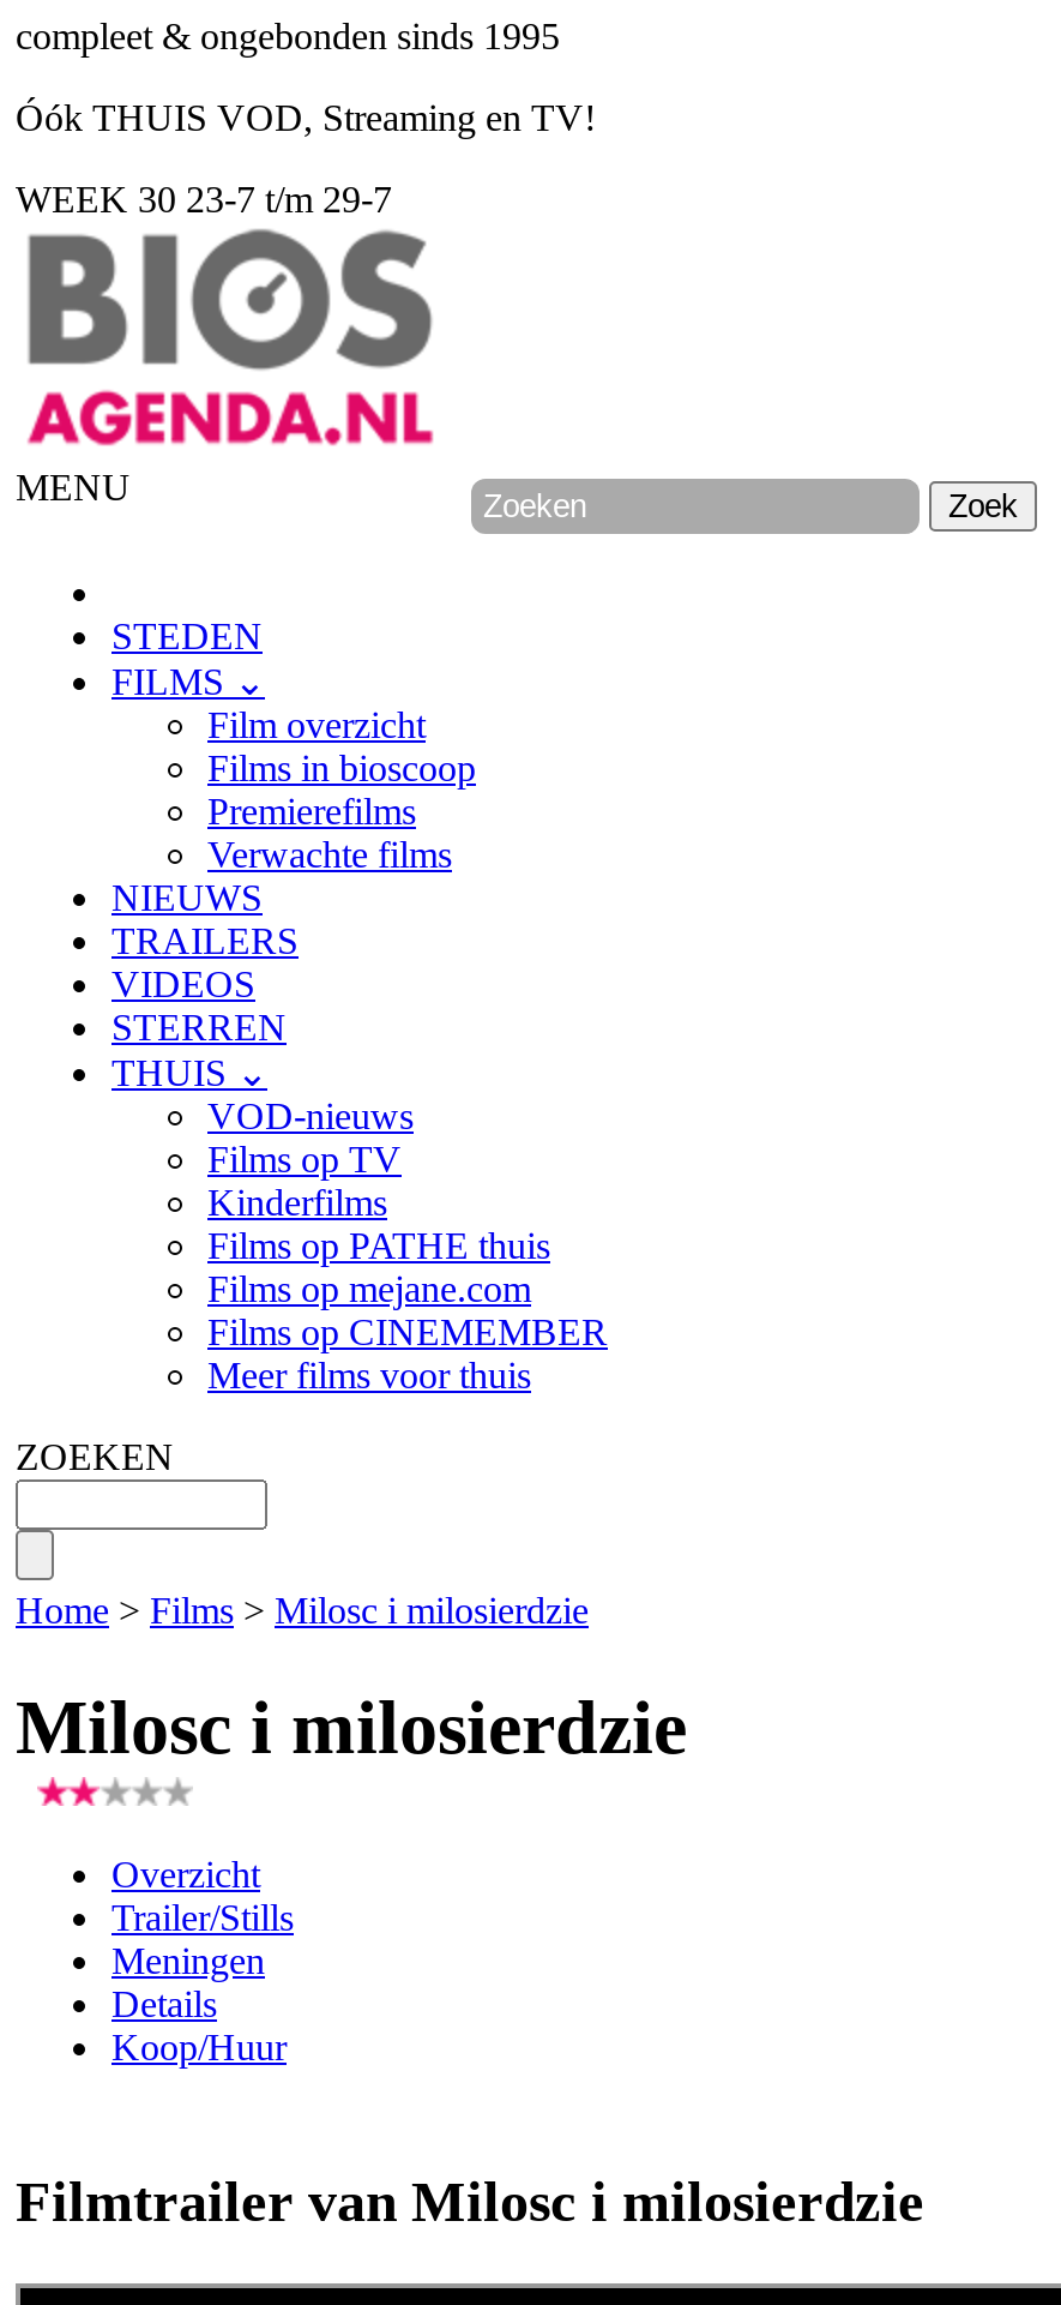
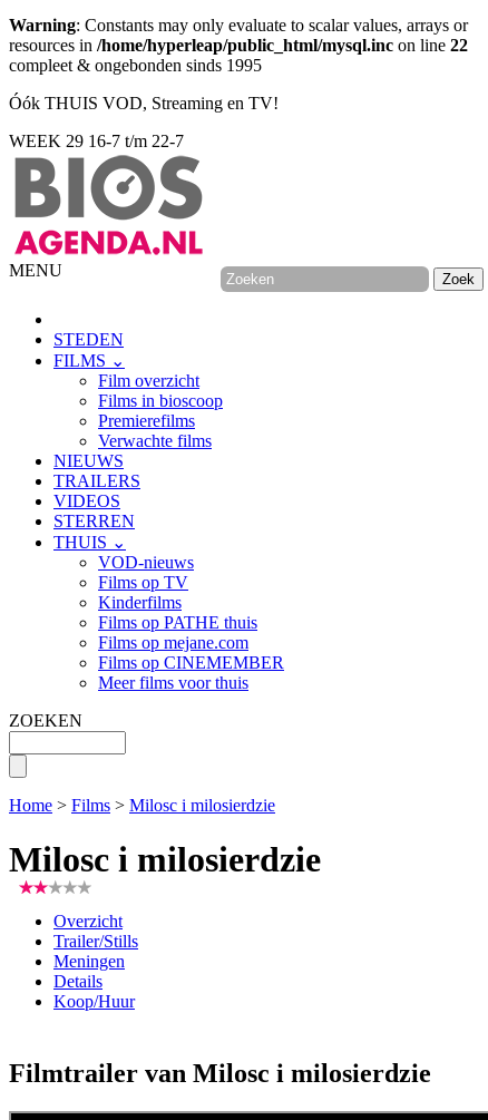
+ Warning: Constants may only evaluate to scalar values, arrays or
+ resources in /home/hyperleap/public_html/mysql.inc on line 22

- WEEK 30 23-7 t/m 29-7
+ WEEK 29 16-7 t/m 22-7
